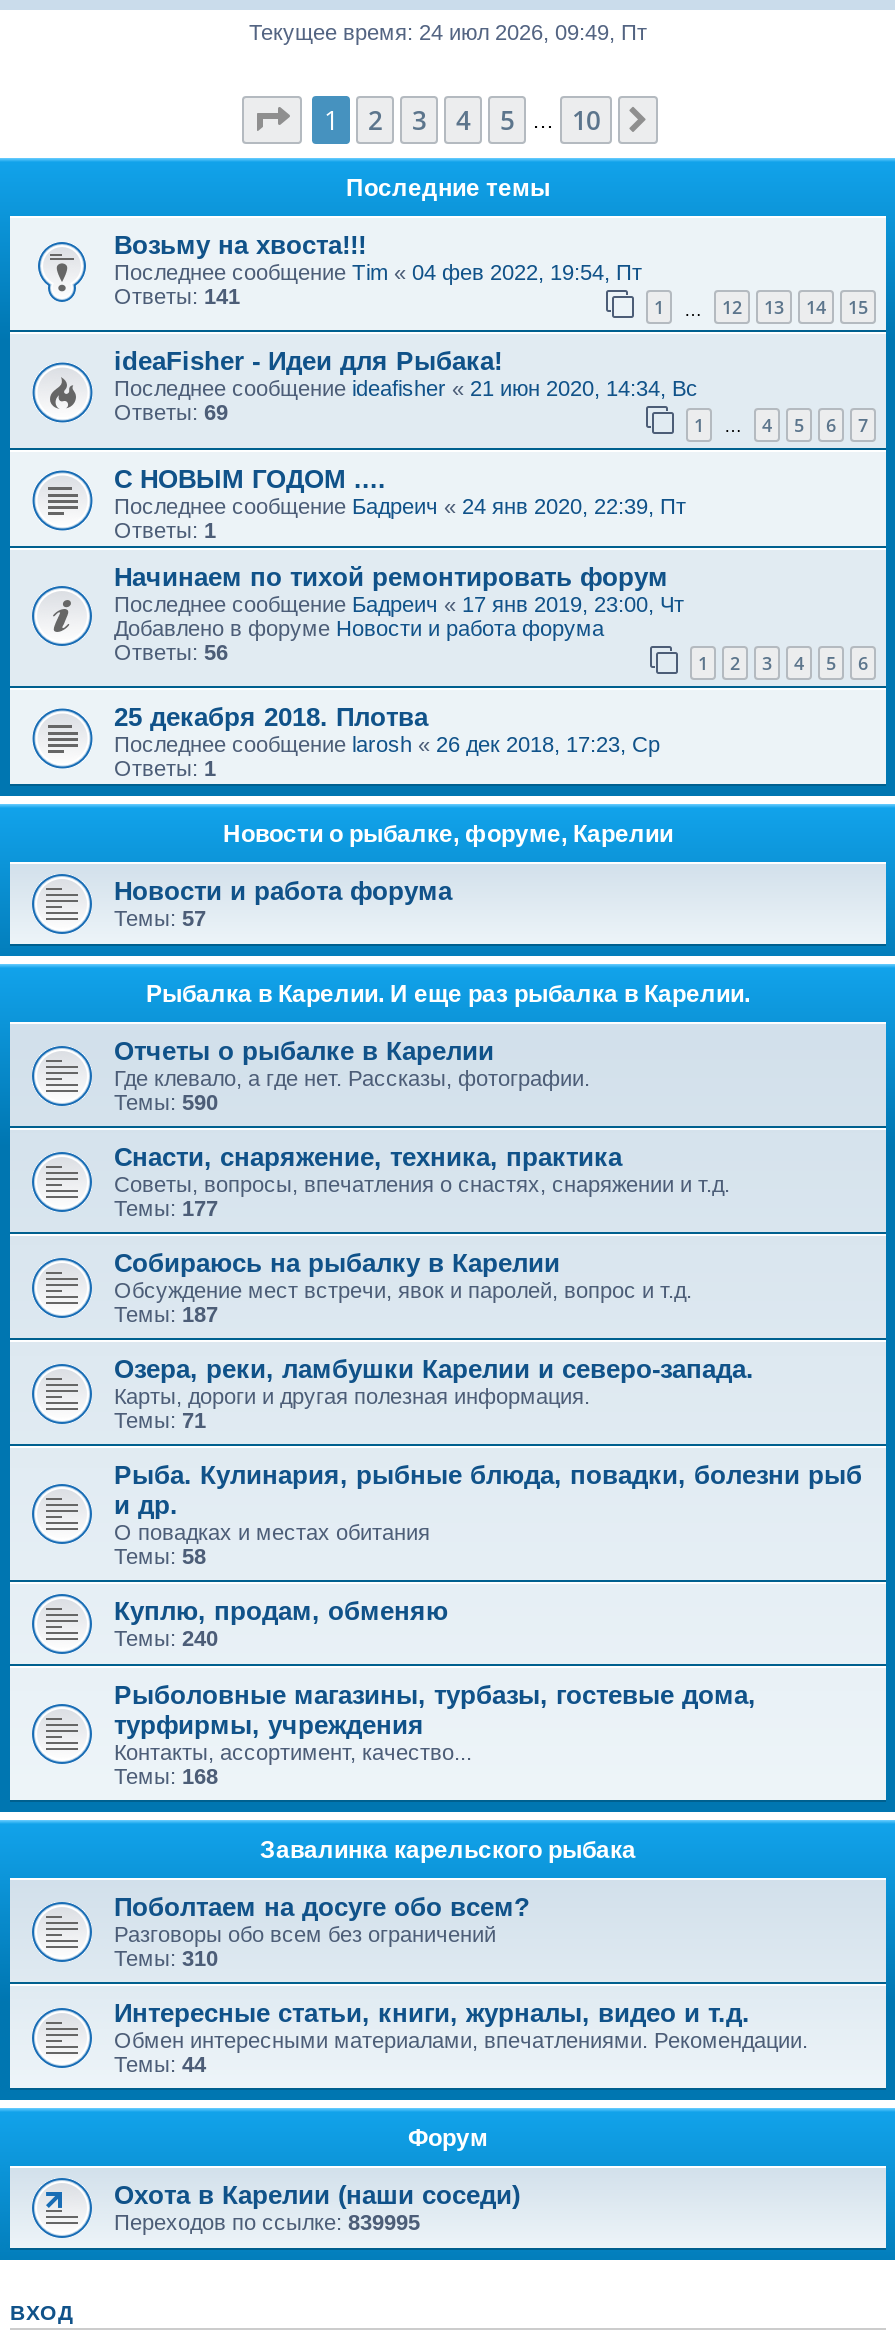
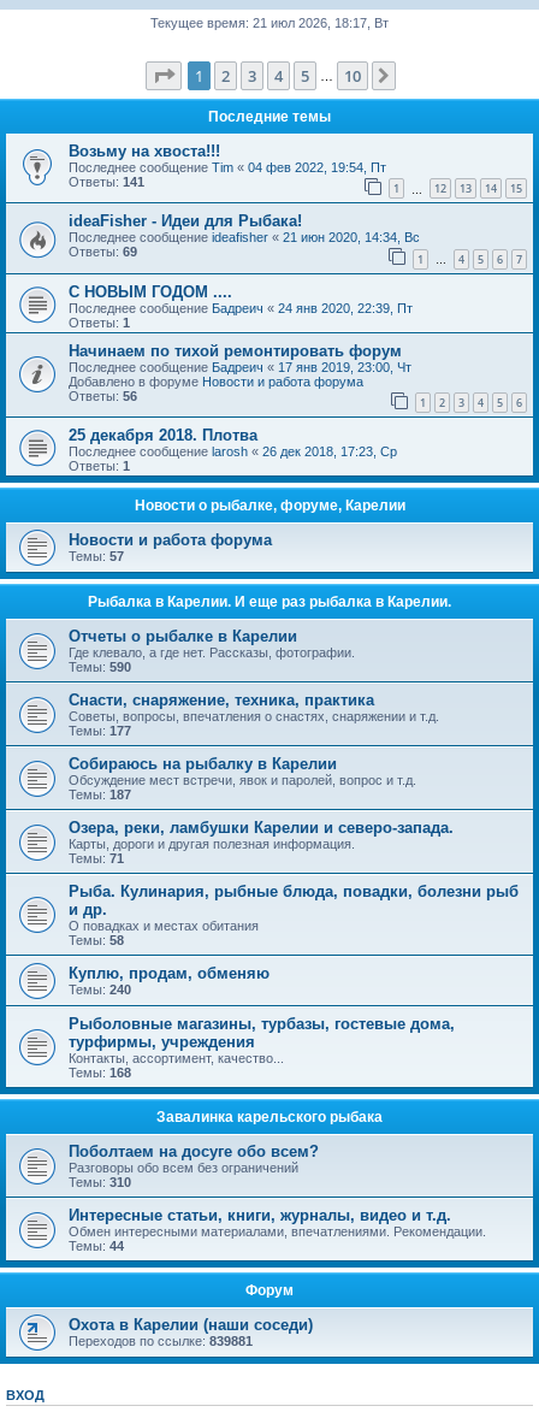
- Текущее время: 24 июл 2026, 09:49, Пт
+ Текущее время: 21 июл 2026, 18:17, Вт

- Переходов по ссылке:839995
+ Переходов по ссылке:839881
